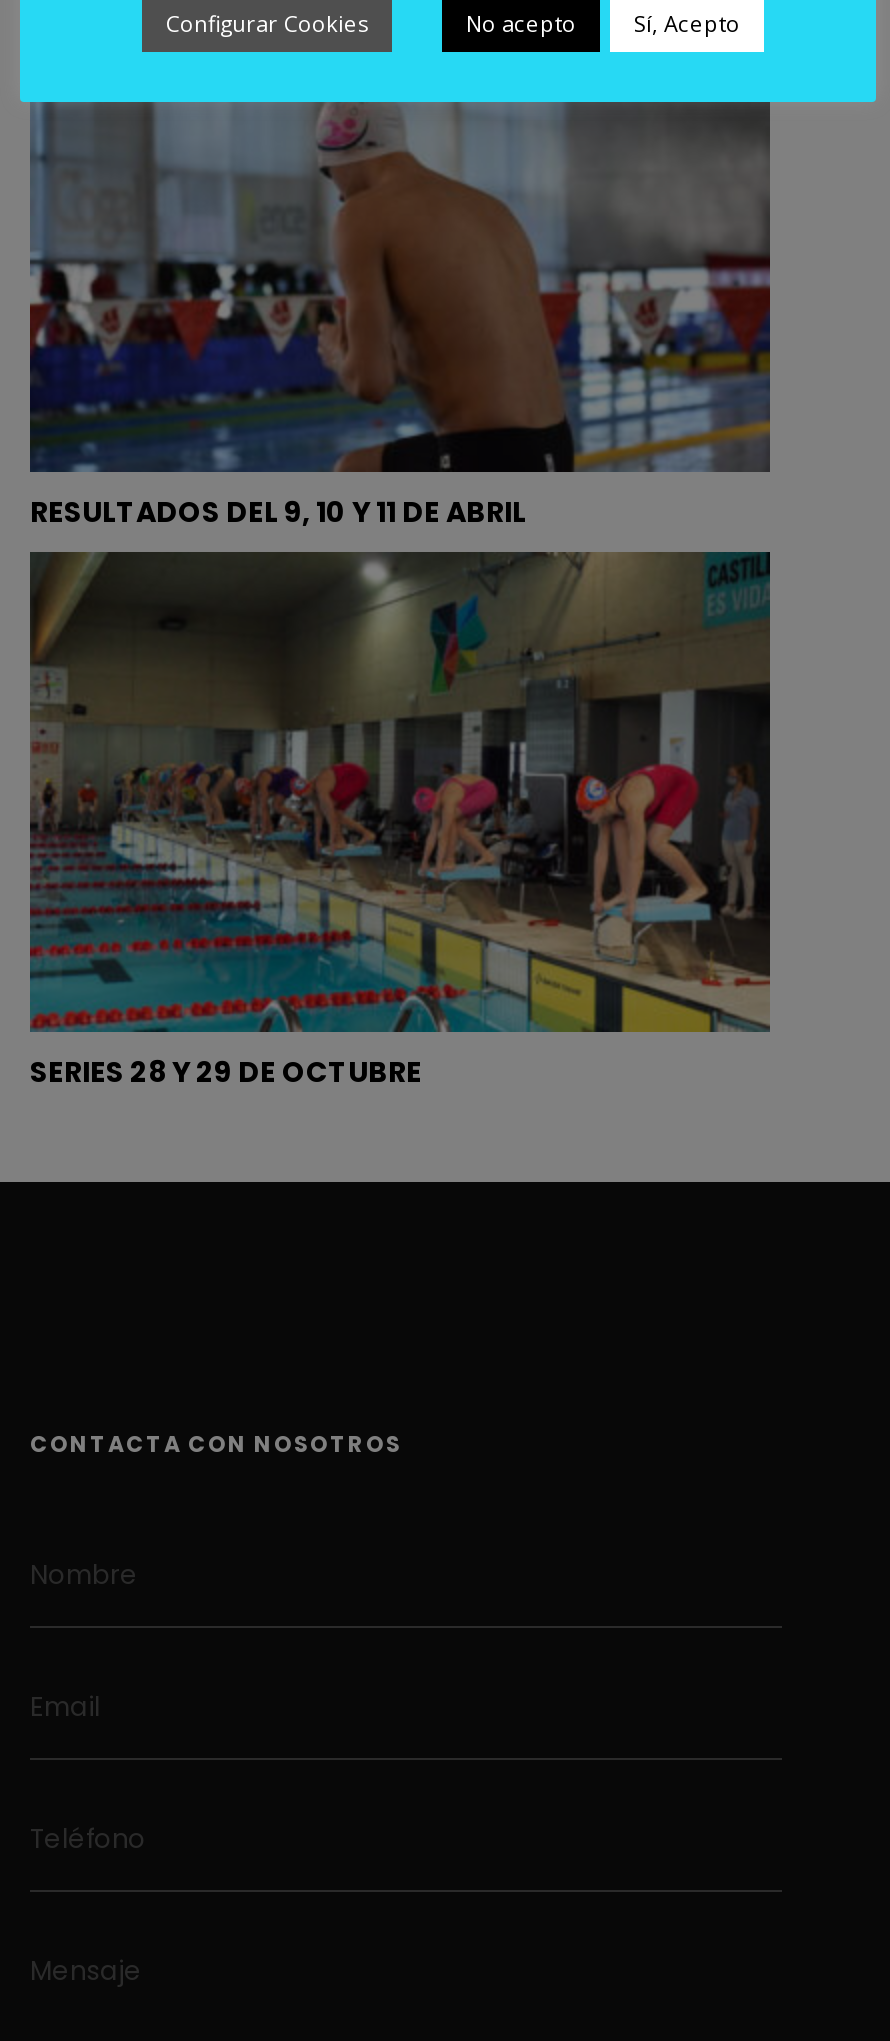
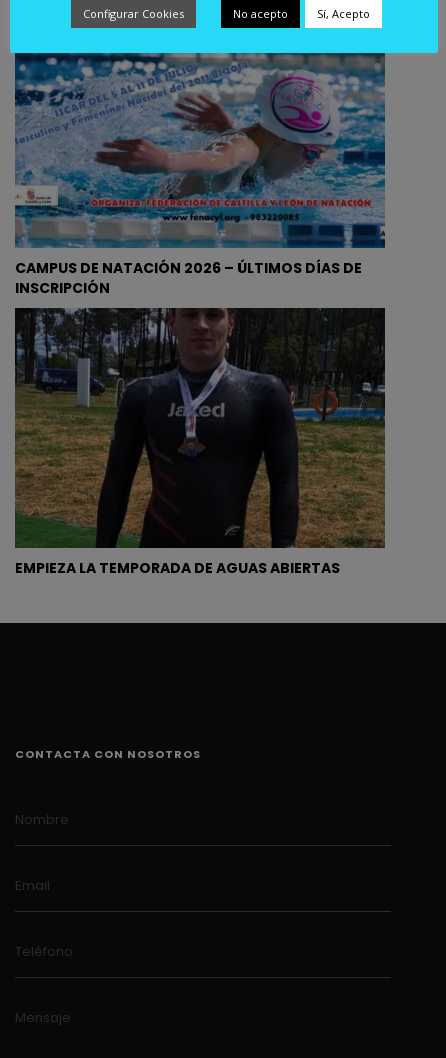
- [image]
- RESULTADOS DEL 9, 10 Y 11 DE ABRIL
+ [image]
+ CAMPUS DE NATACIÓN 2026 – ÚLTIMOS DÍAS DE
+ INSCRIPCIÓN

- [image]
- SERIES 28 Y 29 DE OCTUBRE
+ [image]
+ EMPIEZA LA TEMPORADA DE AGUAS ABIERTAS
